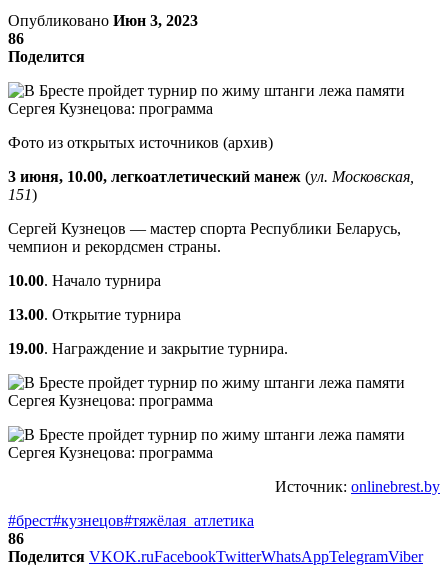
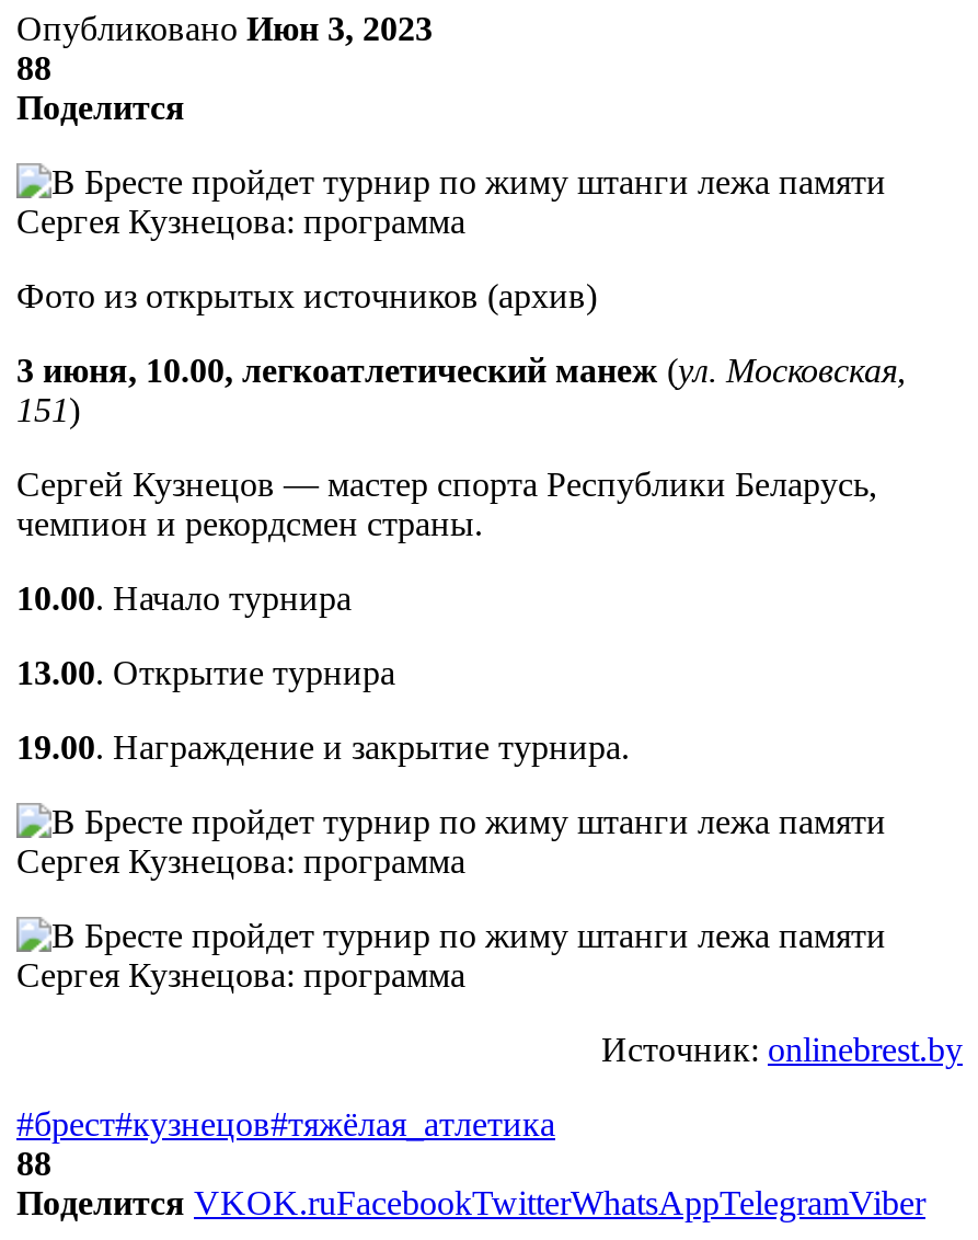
- 86
+ 88

- 86
+ 88
